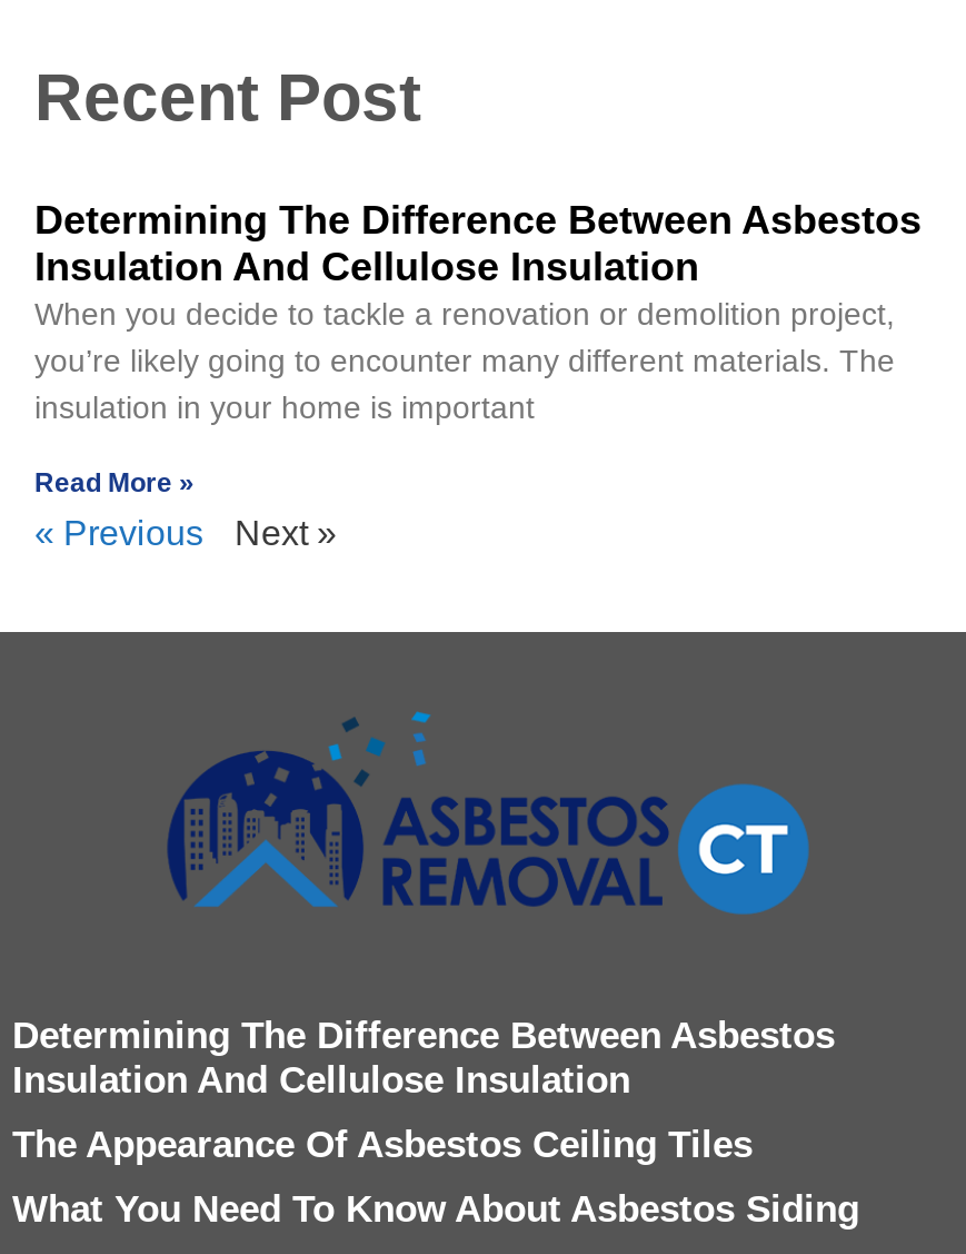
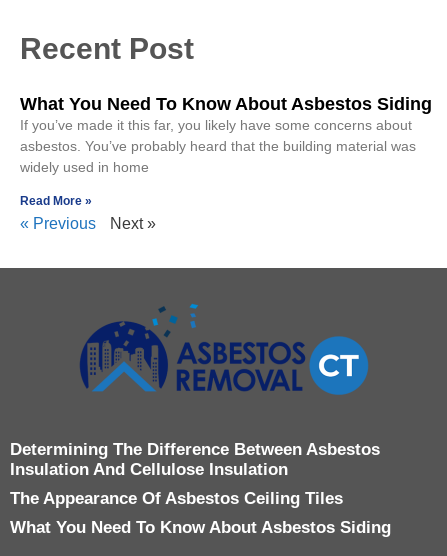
- Determining The Difference Between Asbestos
- Insulation And Cellulose Insulation
- When you decide to tackle a renovation or demolition project,
- you’re likely going to encounter many different materials. The
- insulation in your home is important
+ What You Need To Know About Asbestos Siding
+ If you’ve made it this far, you likely have some concerns about
+ asbestos. You’ve probably heard that the building material was
+ widely used in home
